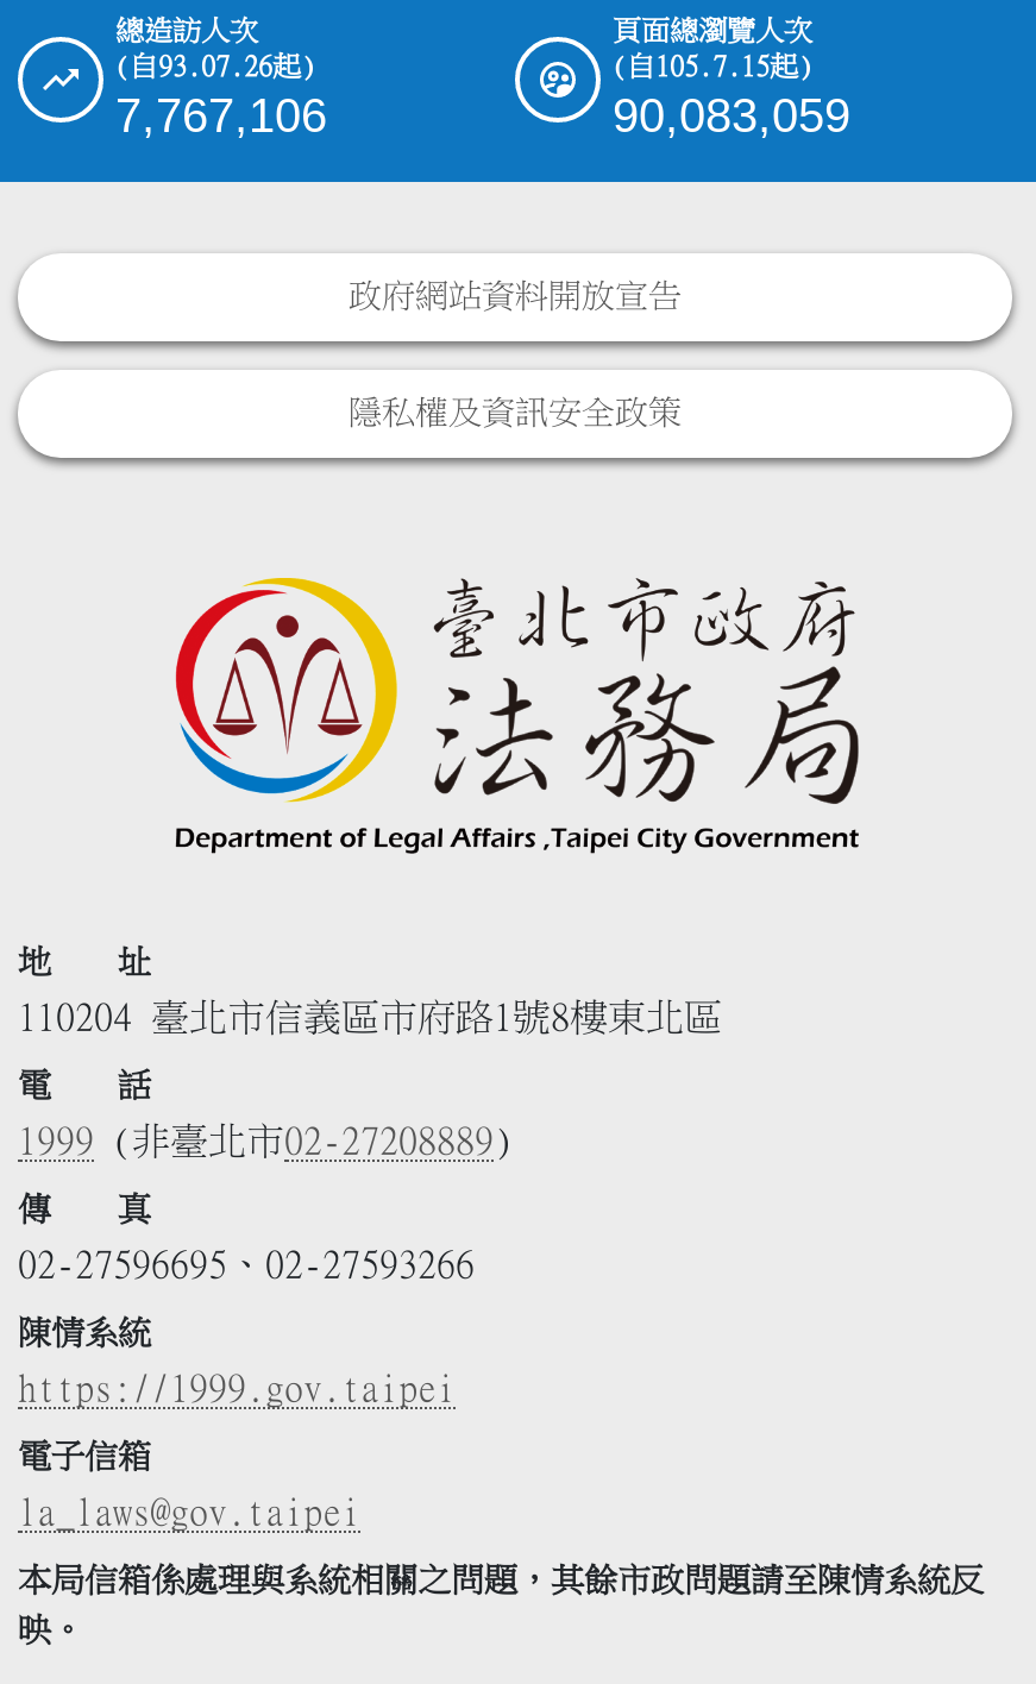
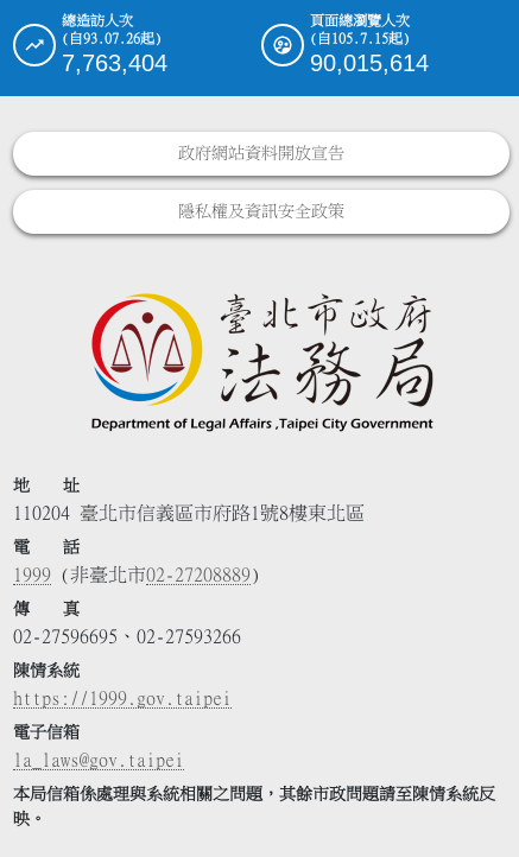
- 7,767,106
+ 7,763,404

- 90,083,059
+ 90,015,614
